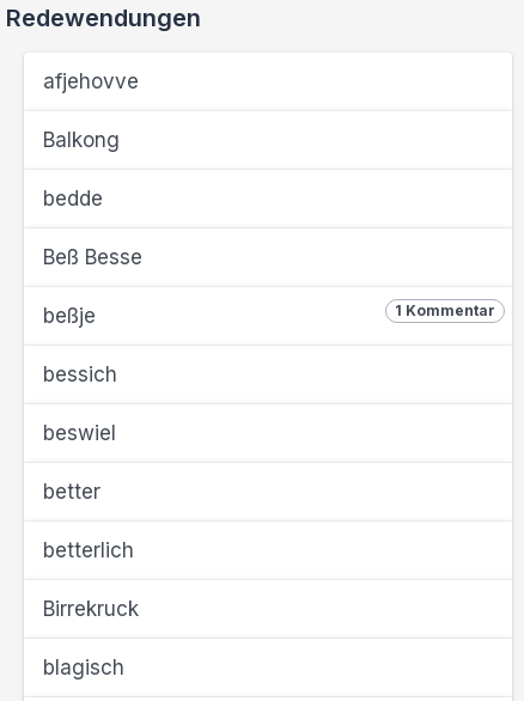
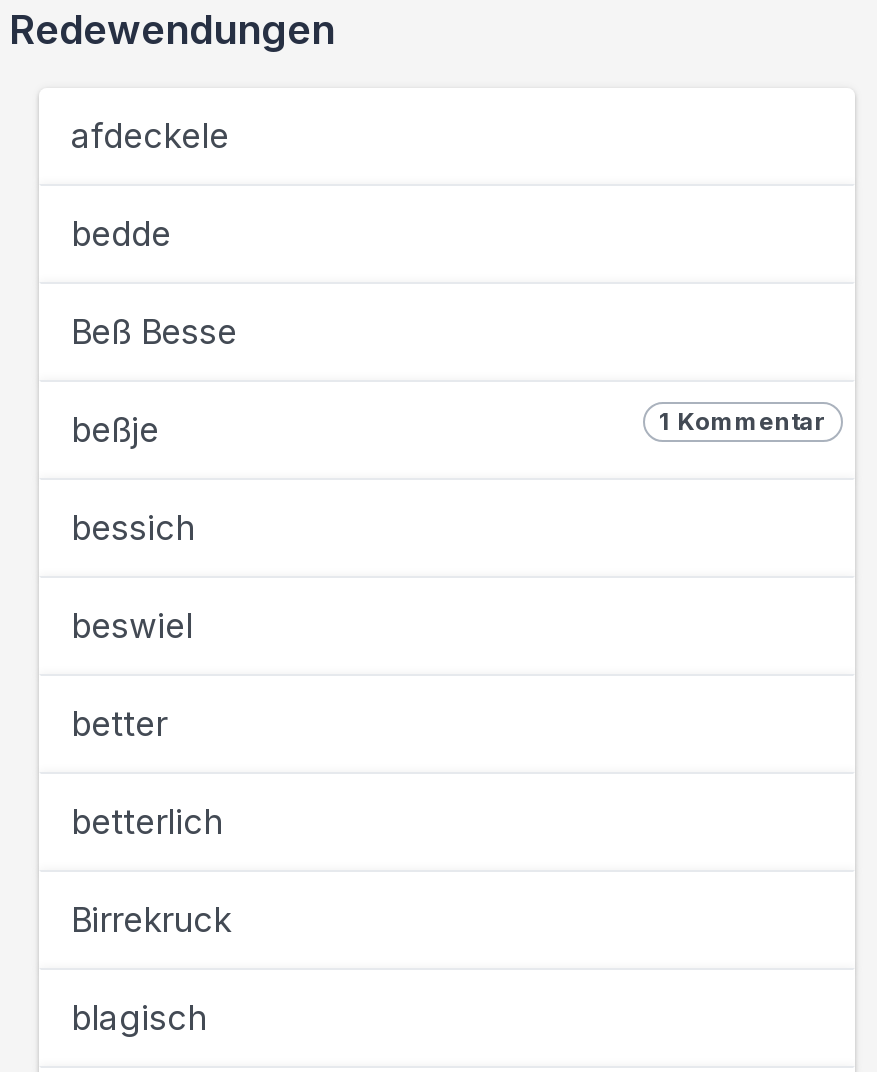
- afjehovve
- Balkong
+ afdeckele
